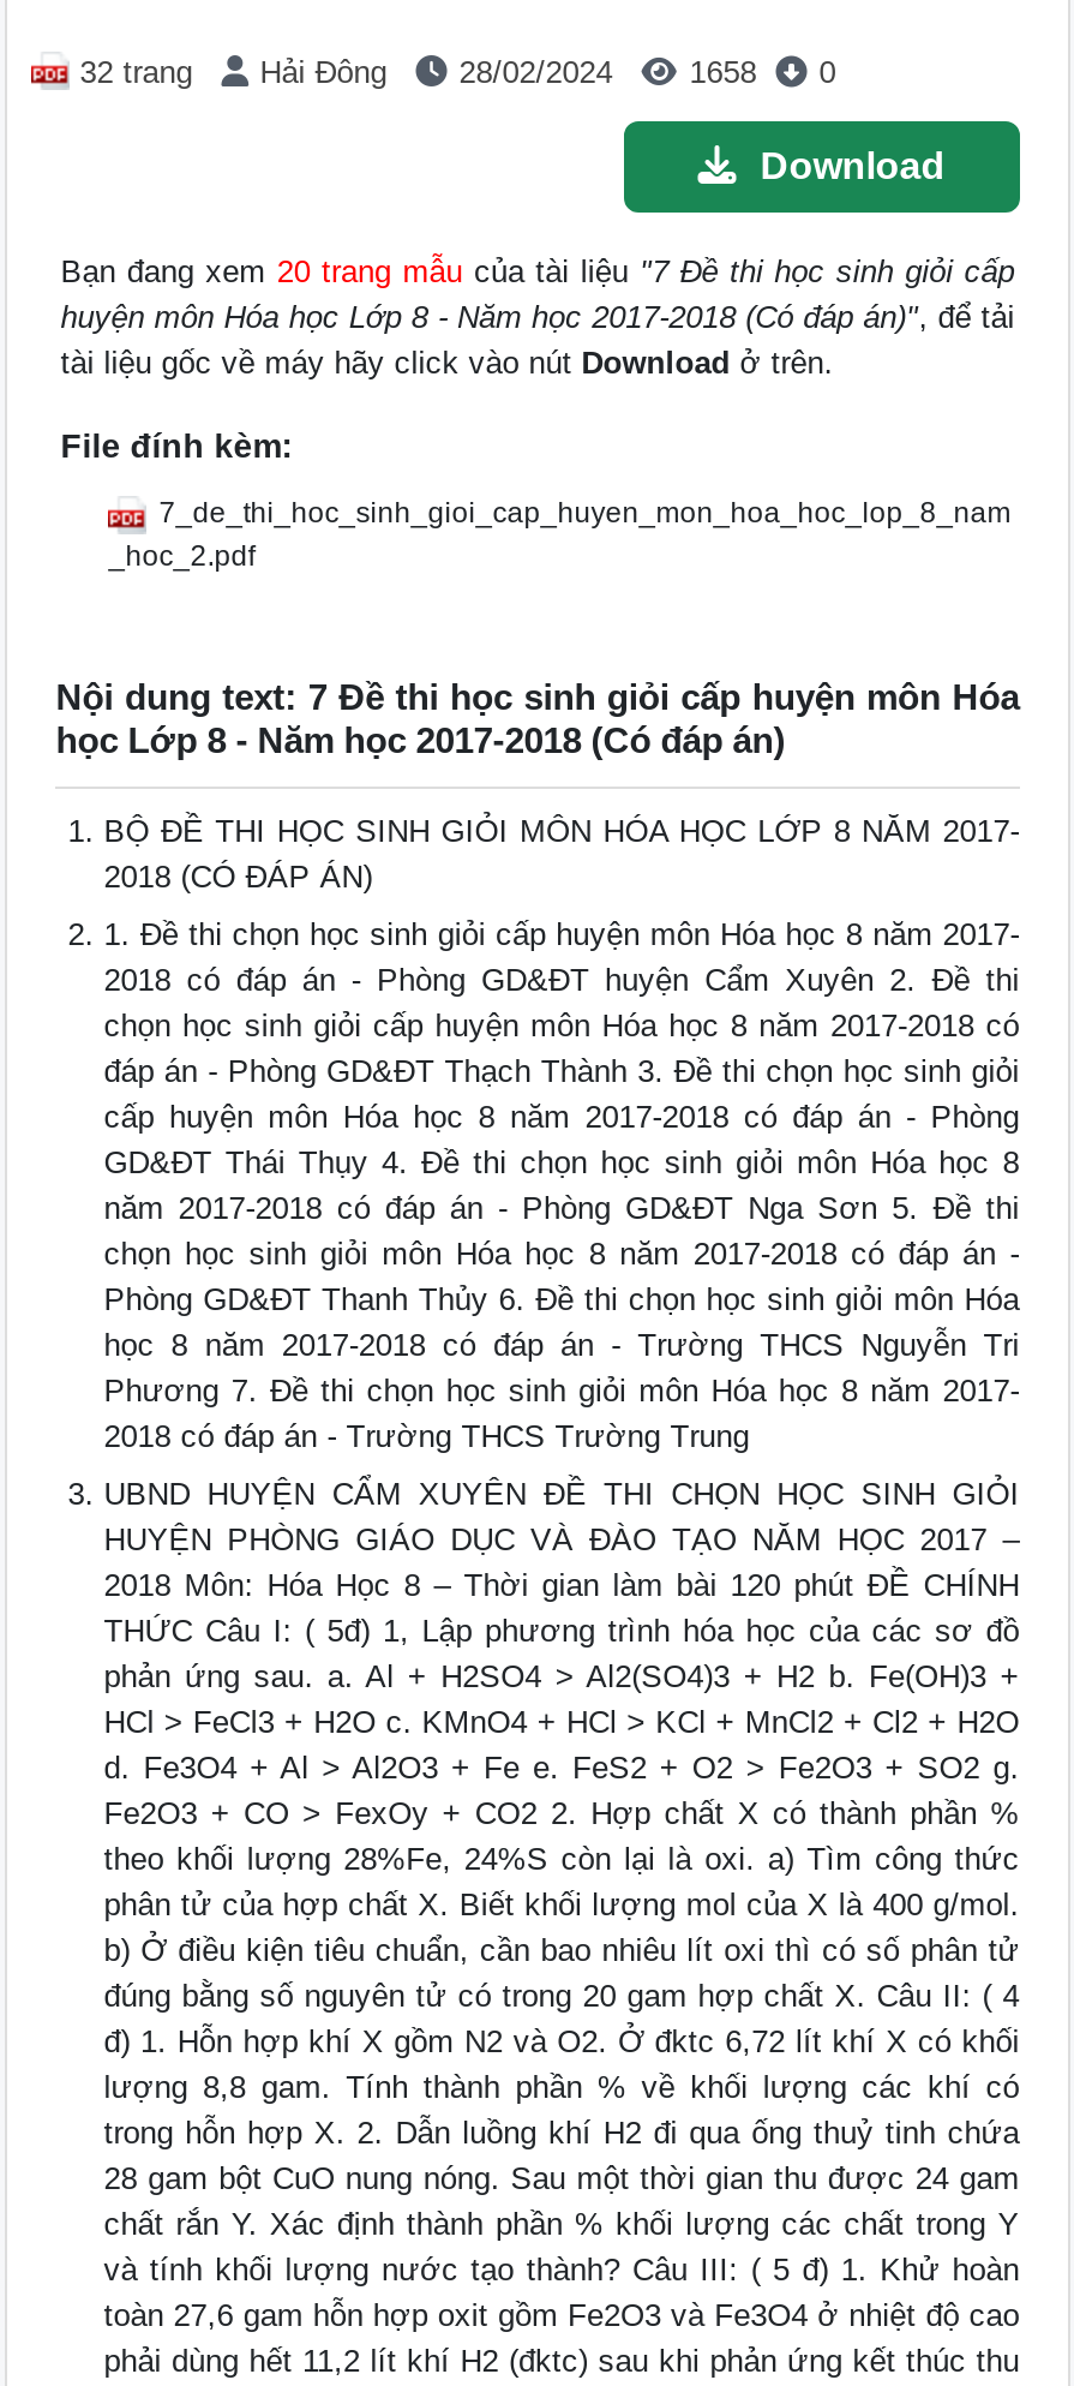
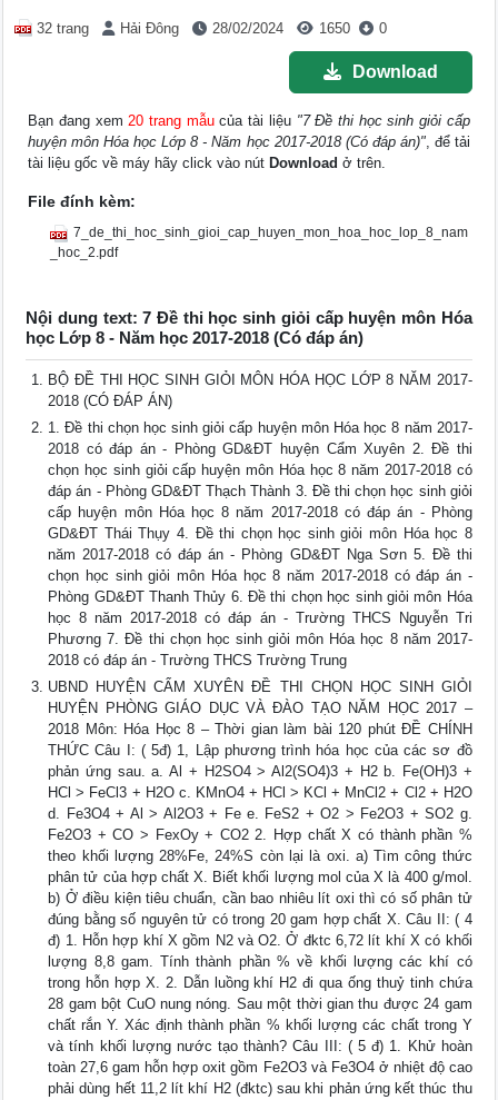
- 1658 0
+ 1650 0
